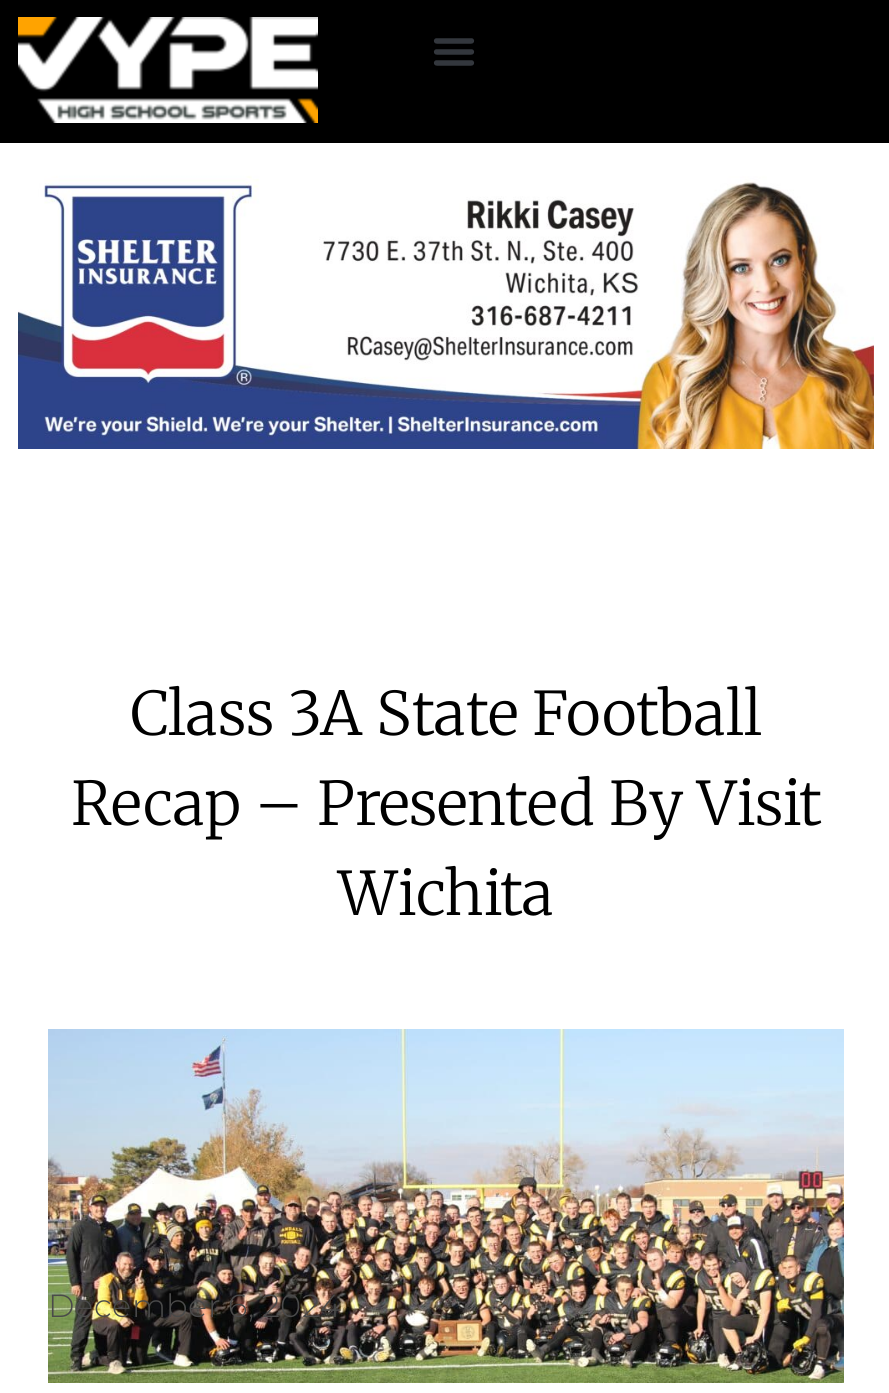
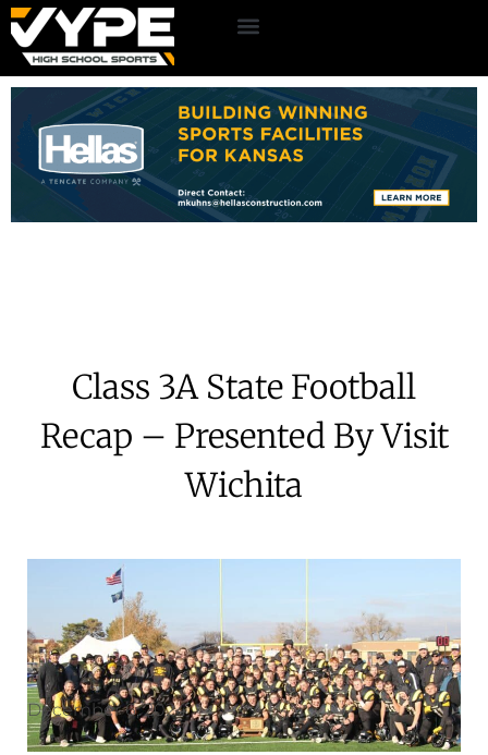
- [image]
+ [image]
